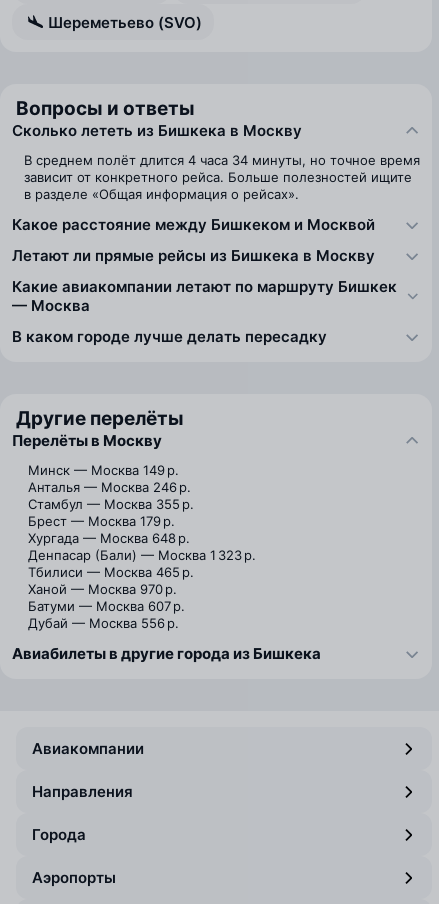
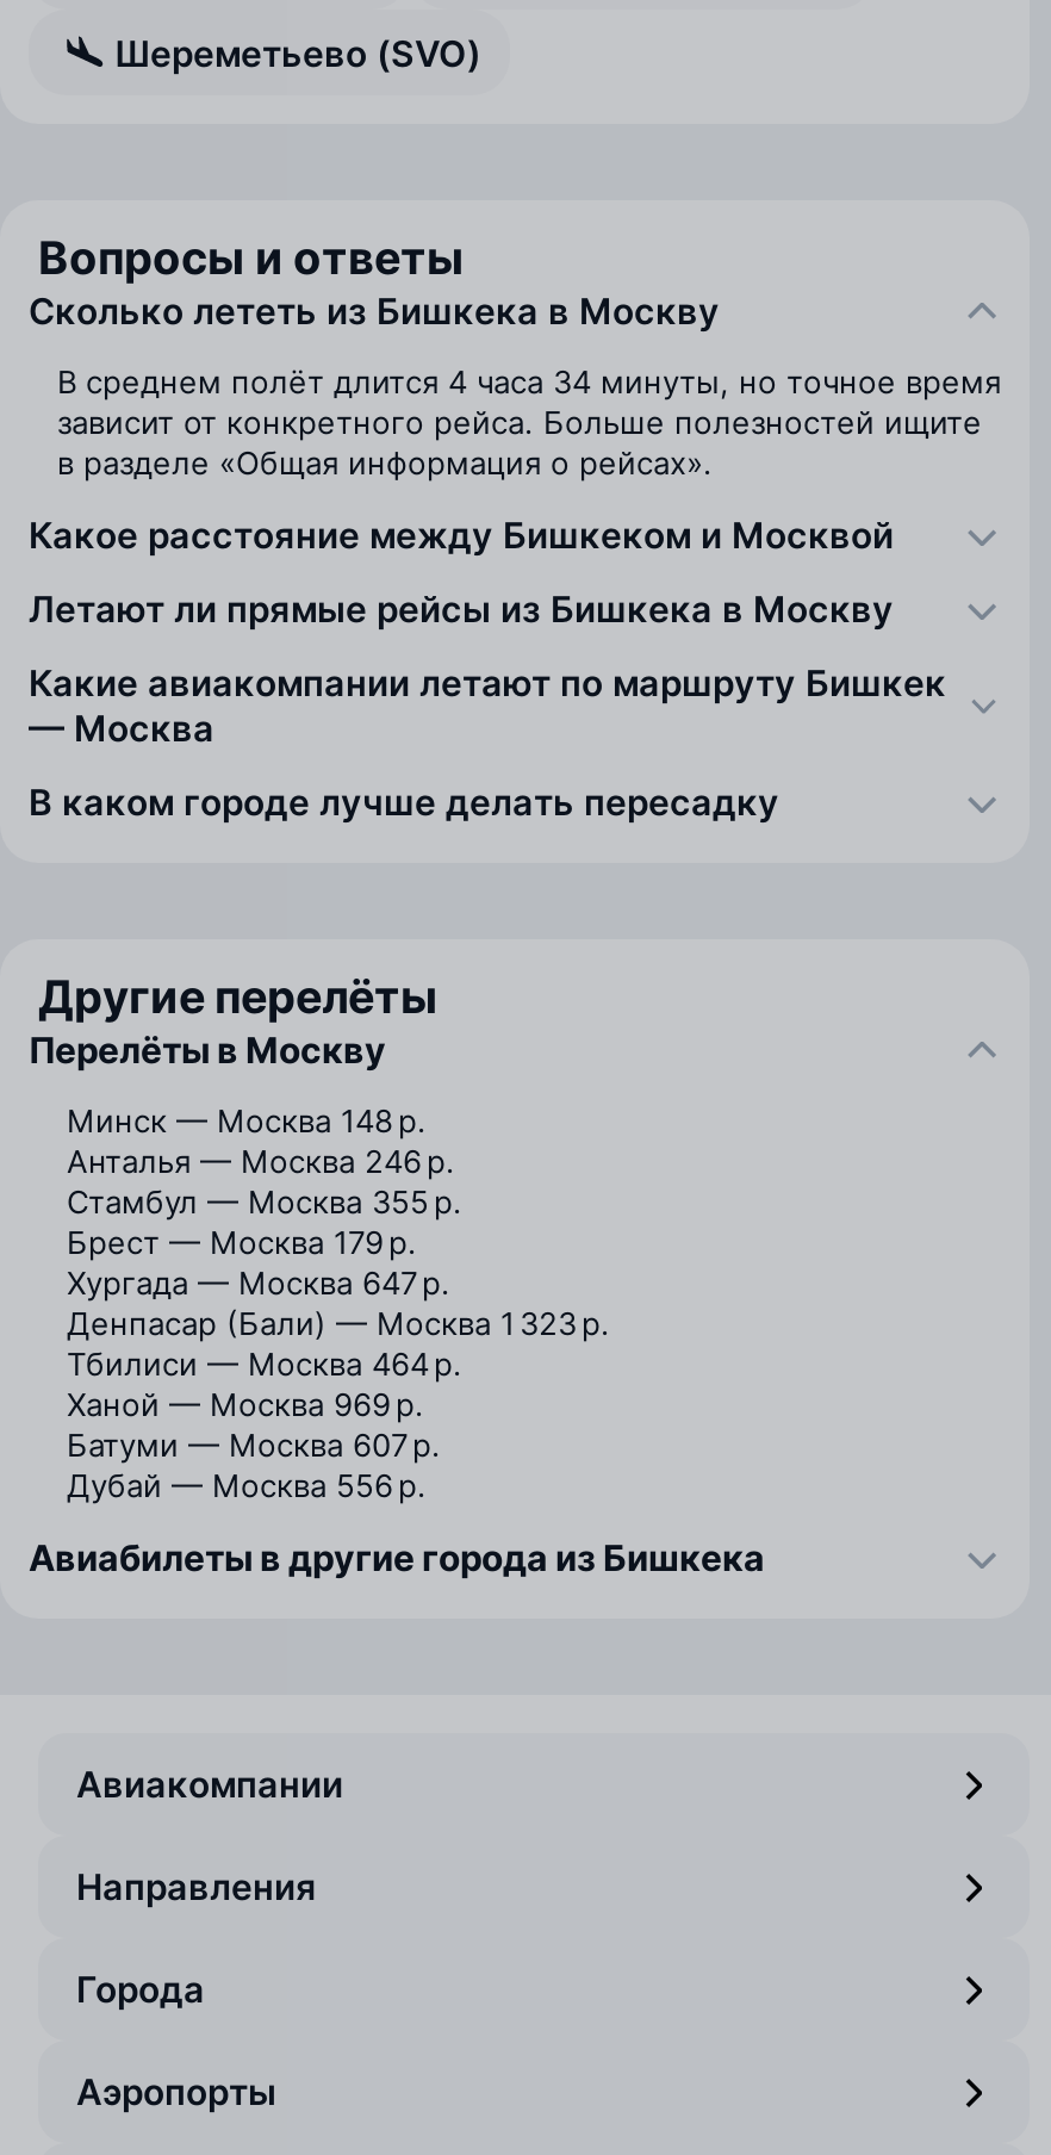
- Минск — Москва 149 р.
+ Минск — Москва 148 р.

- Хургада — Москва 648 р.
+ Хургада — Москва 647 р.

- Тбилиси — Москва 465 р.
+ Тбилиси — Москва 464 р.

- Ханой — Москва 970 р.
+ Ханой — Москва 969 р.
